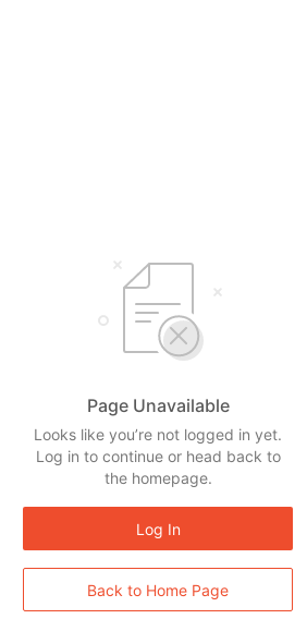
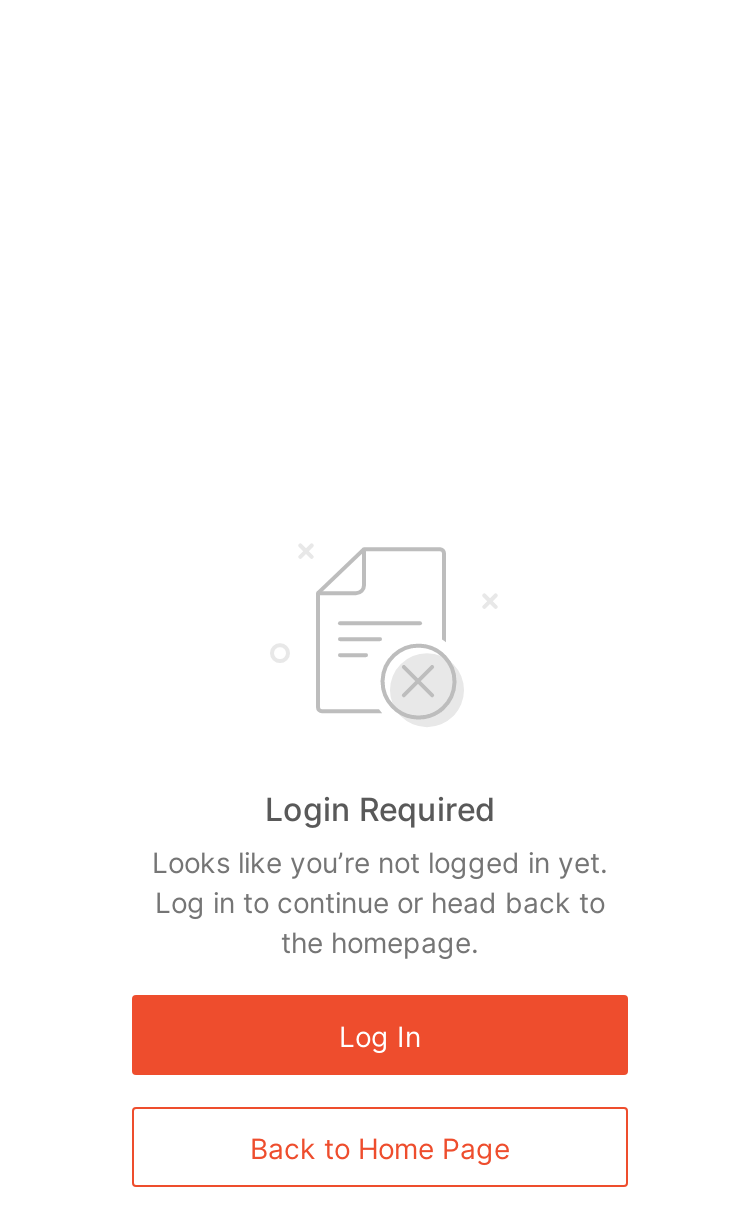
- Page Unavailable
+ Login Required
